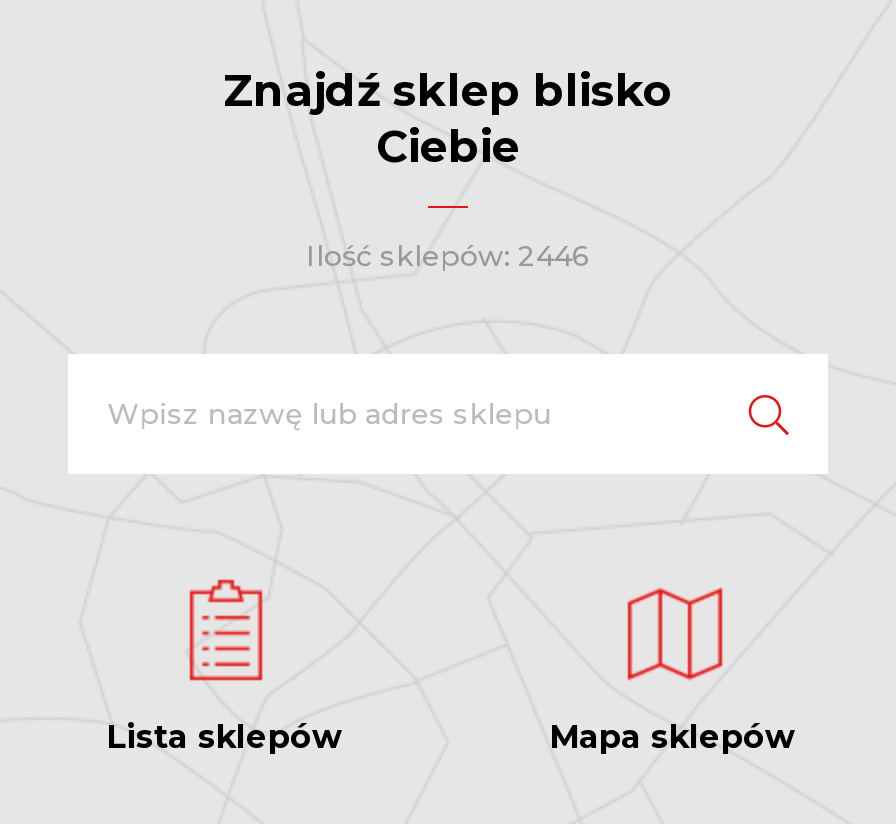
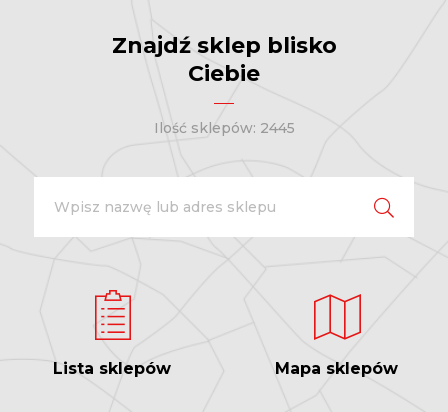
- Ilość sklepów: 2446
+ Ilość sklepów: 2445
